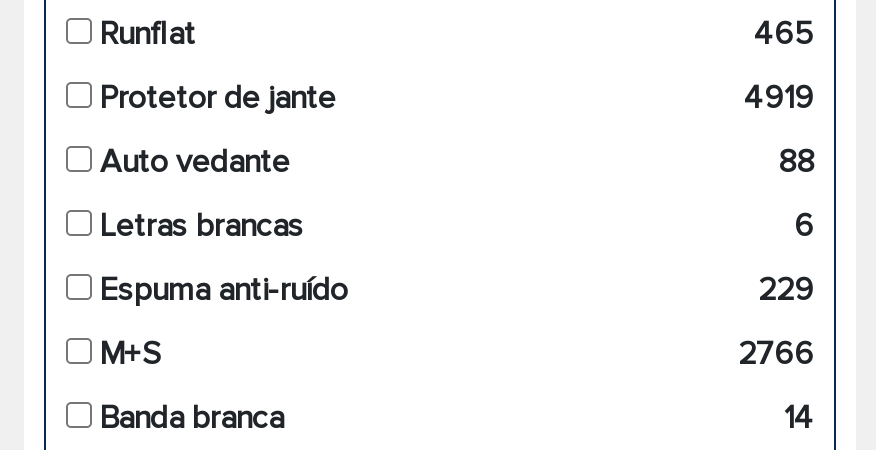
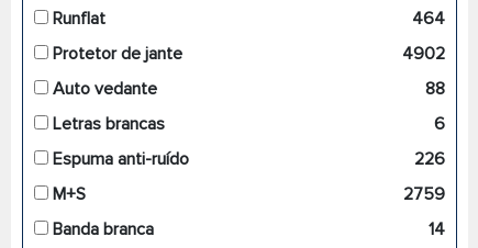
- 465
+ 464

- 4919
+ 4902

- 229
+ 226

- 2766
+ 2759
